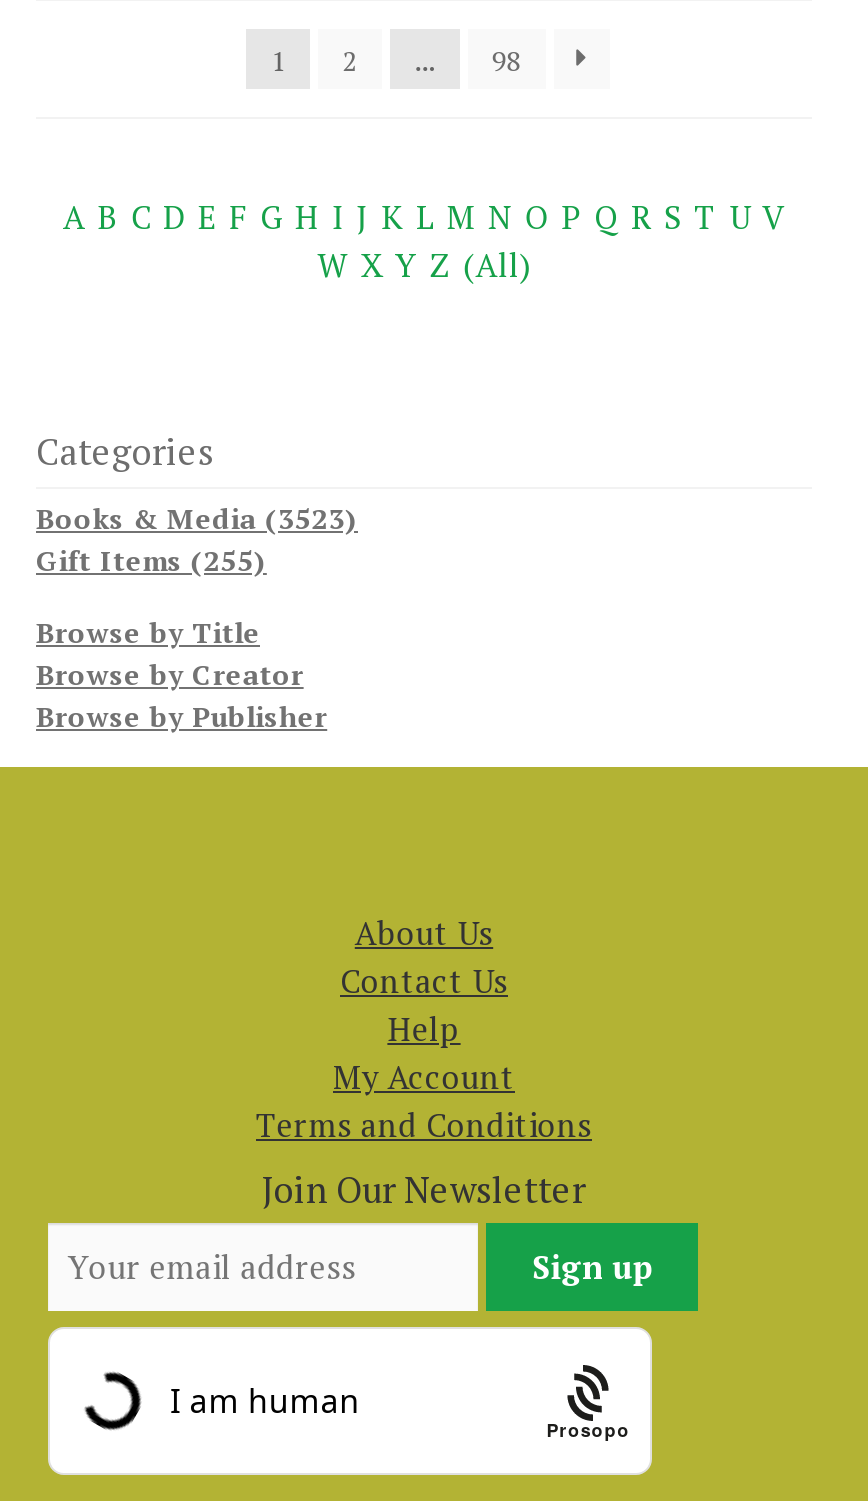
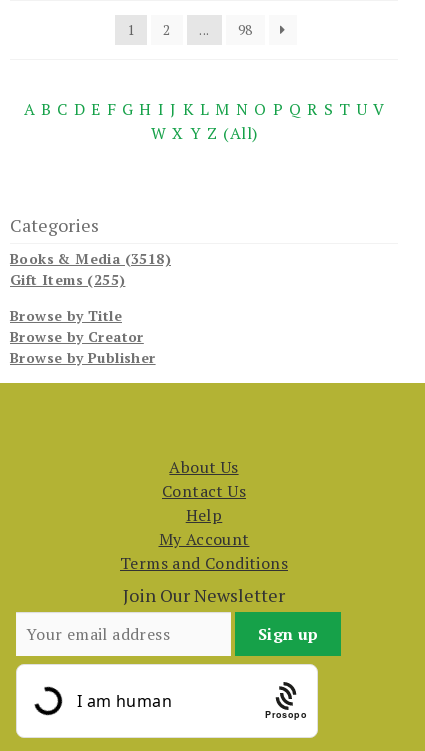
- Books & Media (3523)
+ Books & Media (3518)
